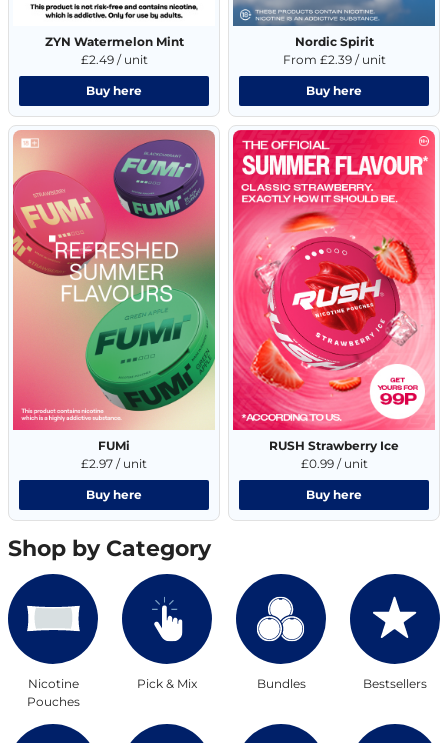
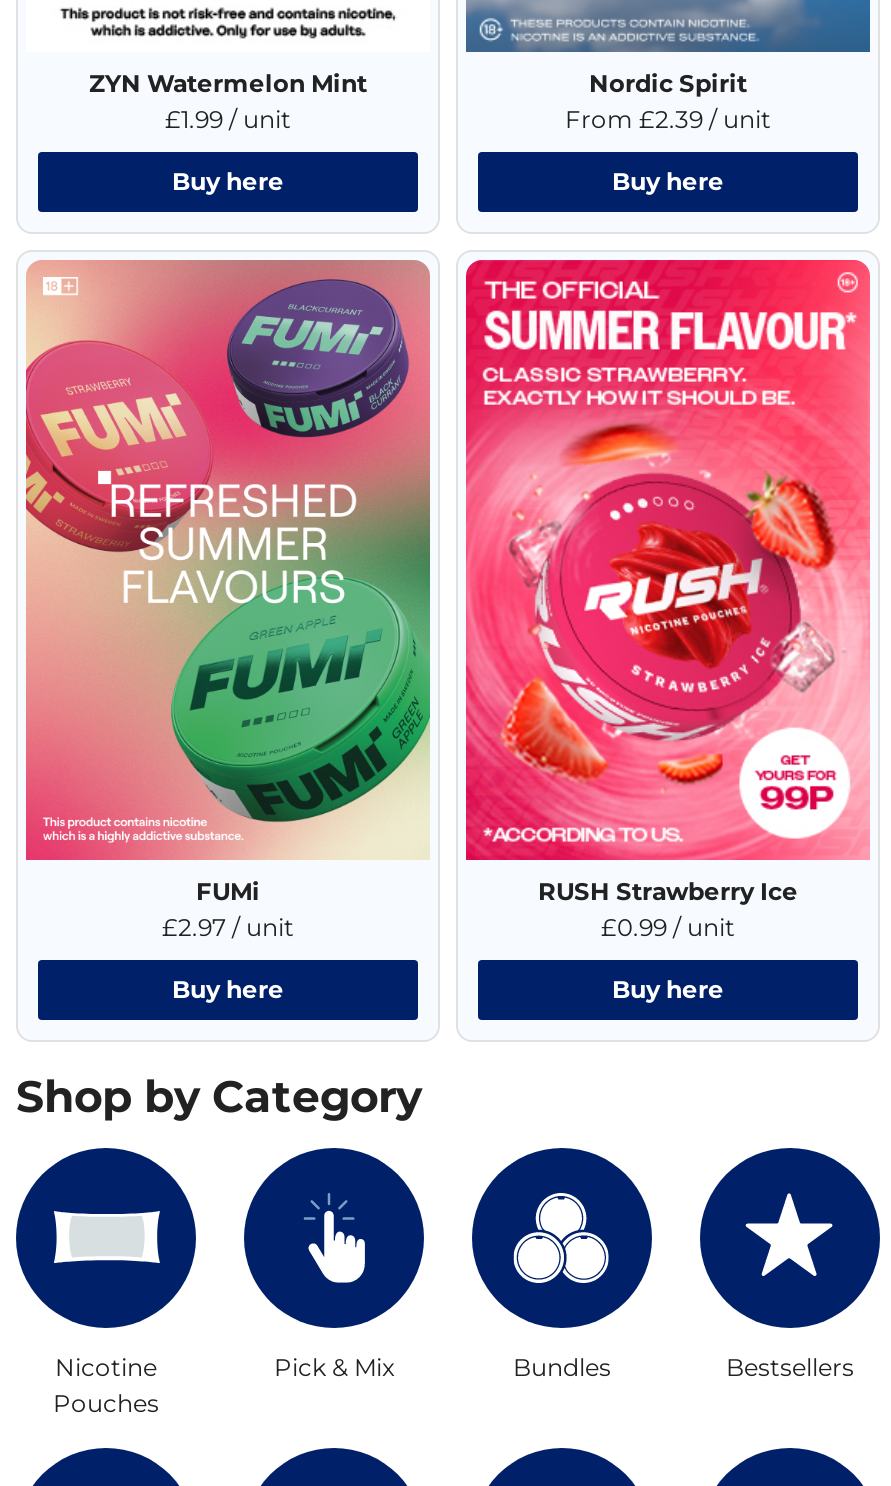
- £2.49 / unit
+ £1.99 / unit
